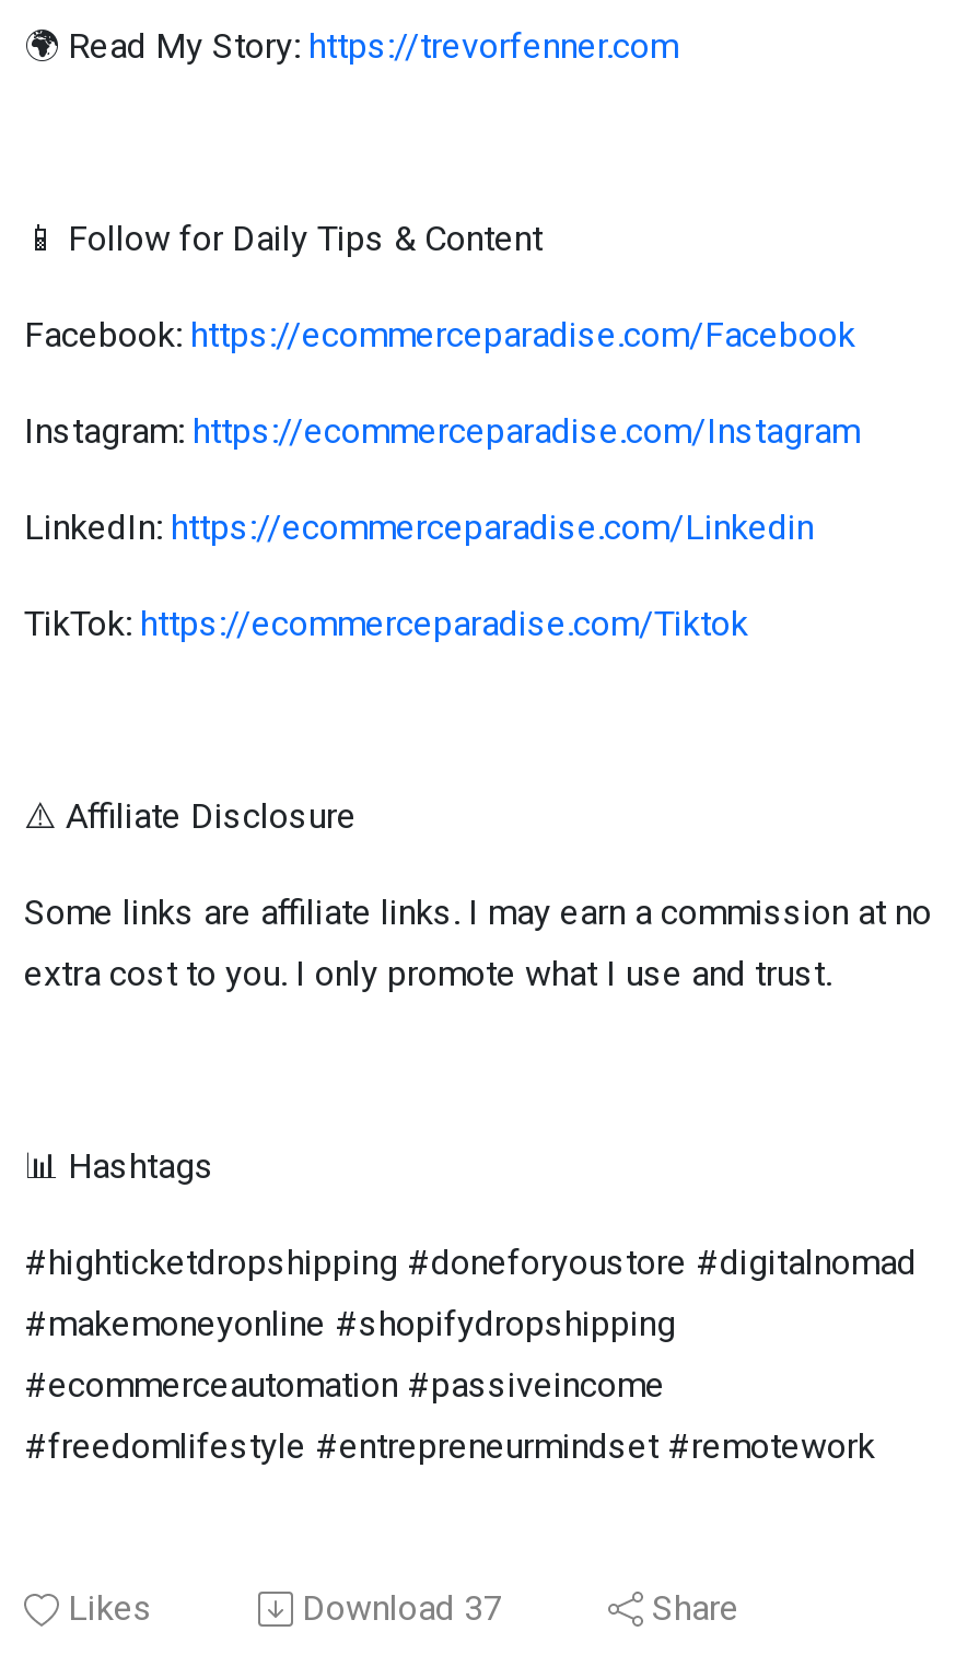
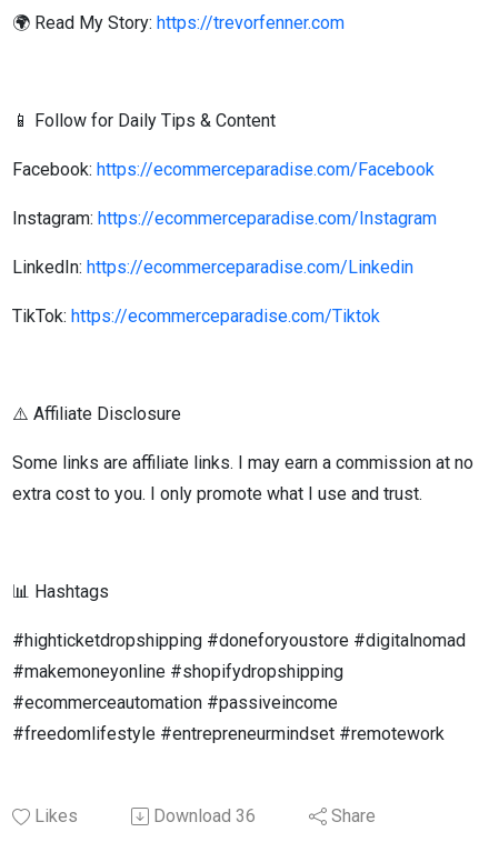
- Download 37
+ Download 36
